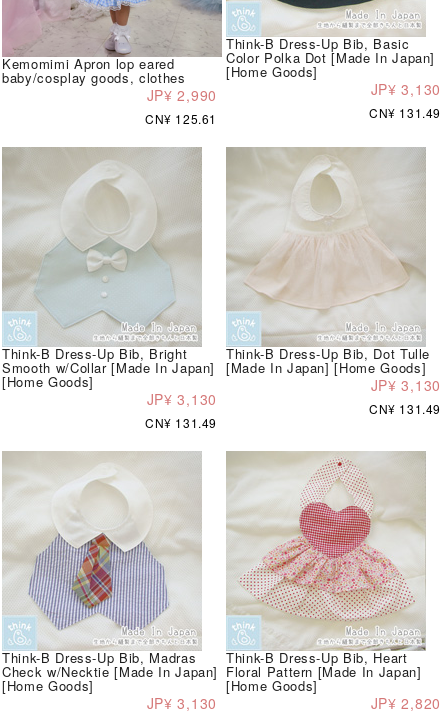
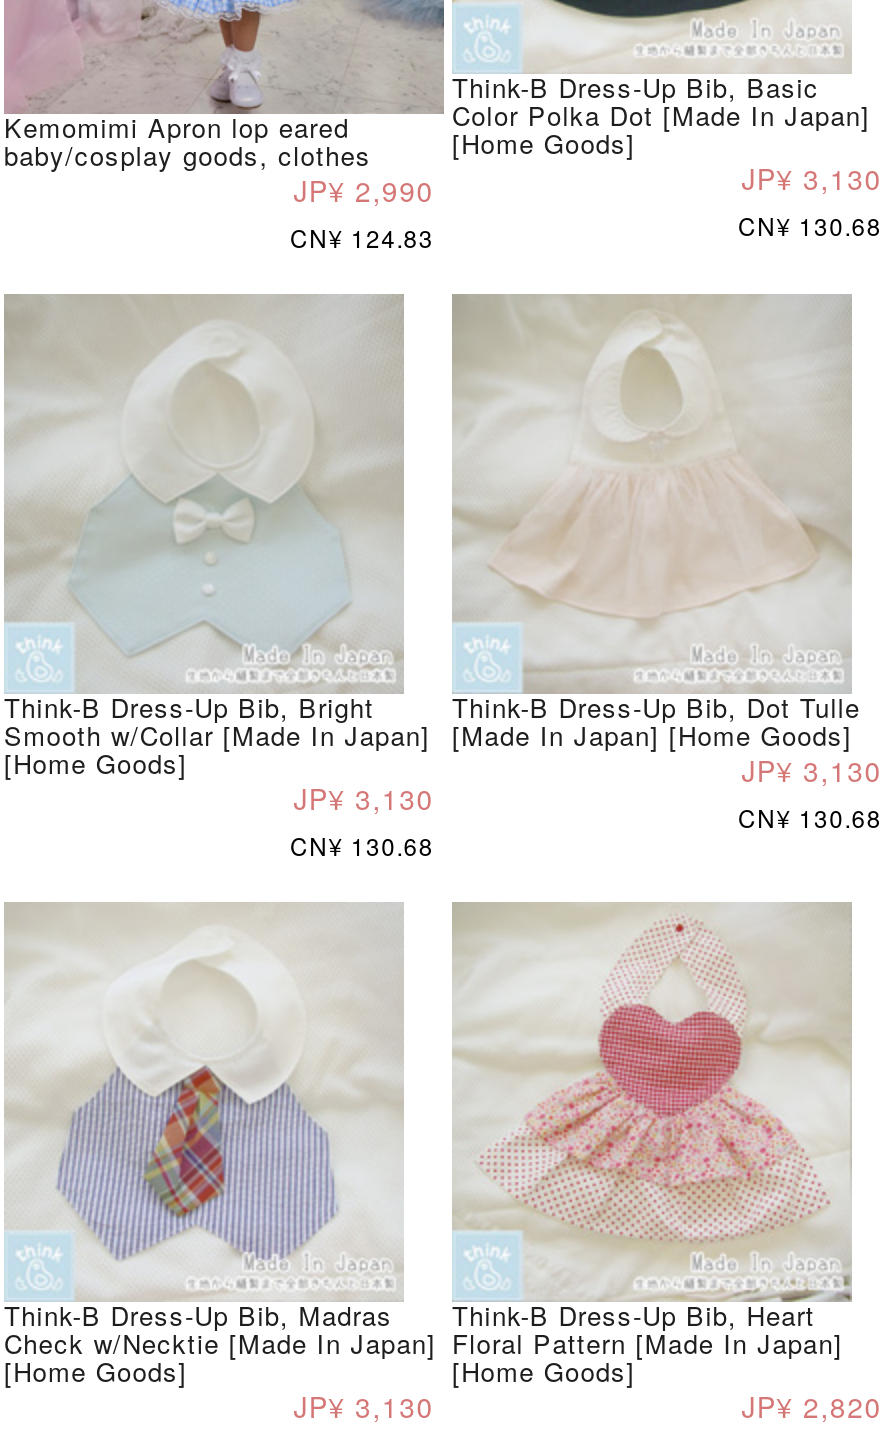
- CN¥ 131.49
+ CN¥ 130.68

- CN¥ 125.61
+ CN¥ 124.83

- CN¥ 131.49
+ CN¥ 130.68

- CN¥ 131.49
+ CN¥ 130.68
